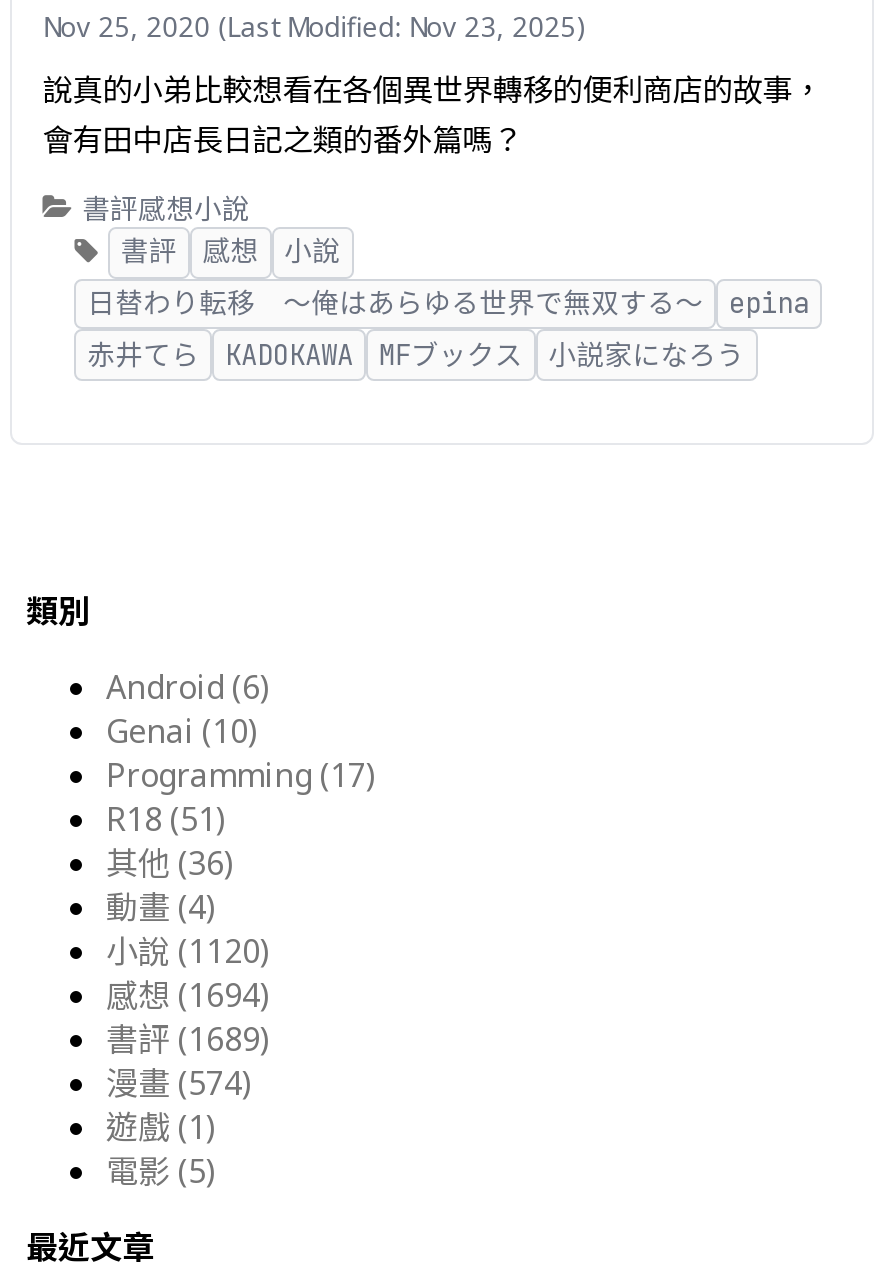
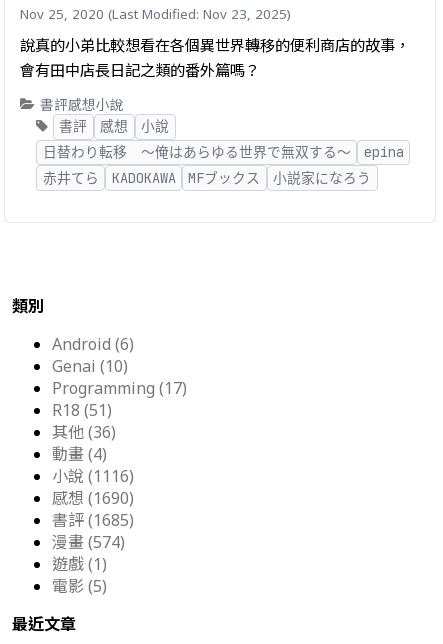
- 小說 (1120)
+ 小說 (1116)

- 感想 (1694)
+ 感想 (1690)

- 書評 (1689)
+ 書評 (1685)
